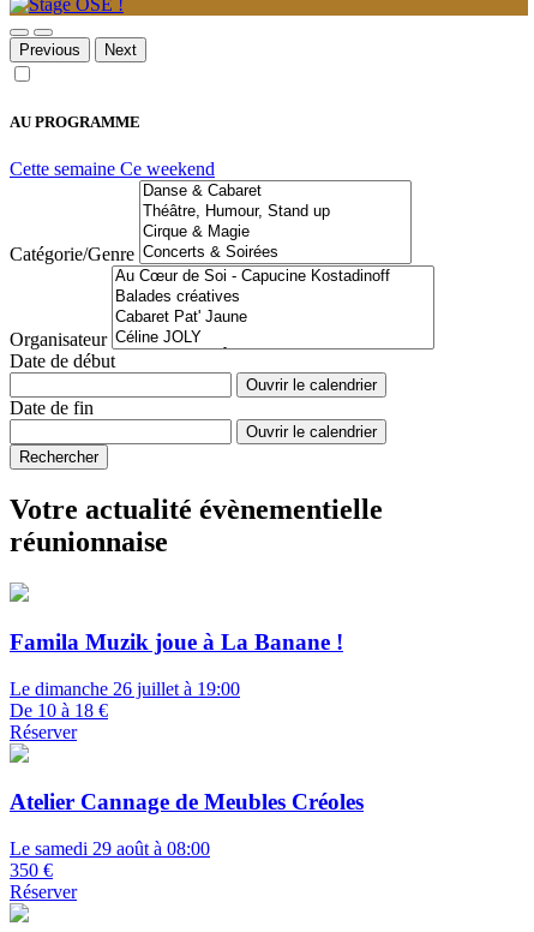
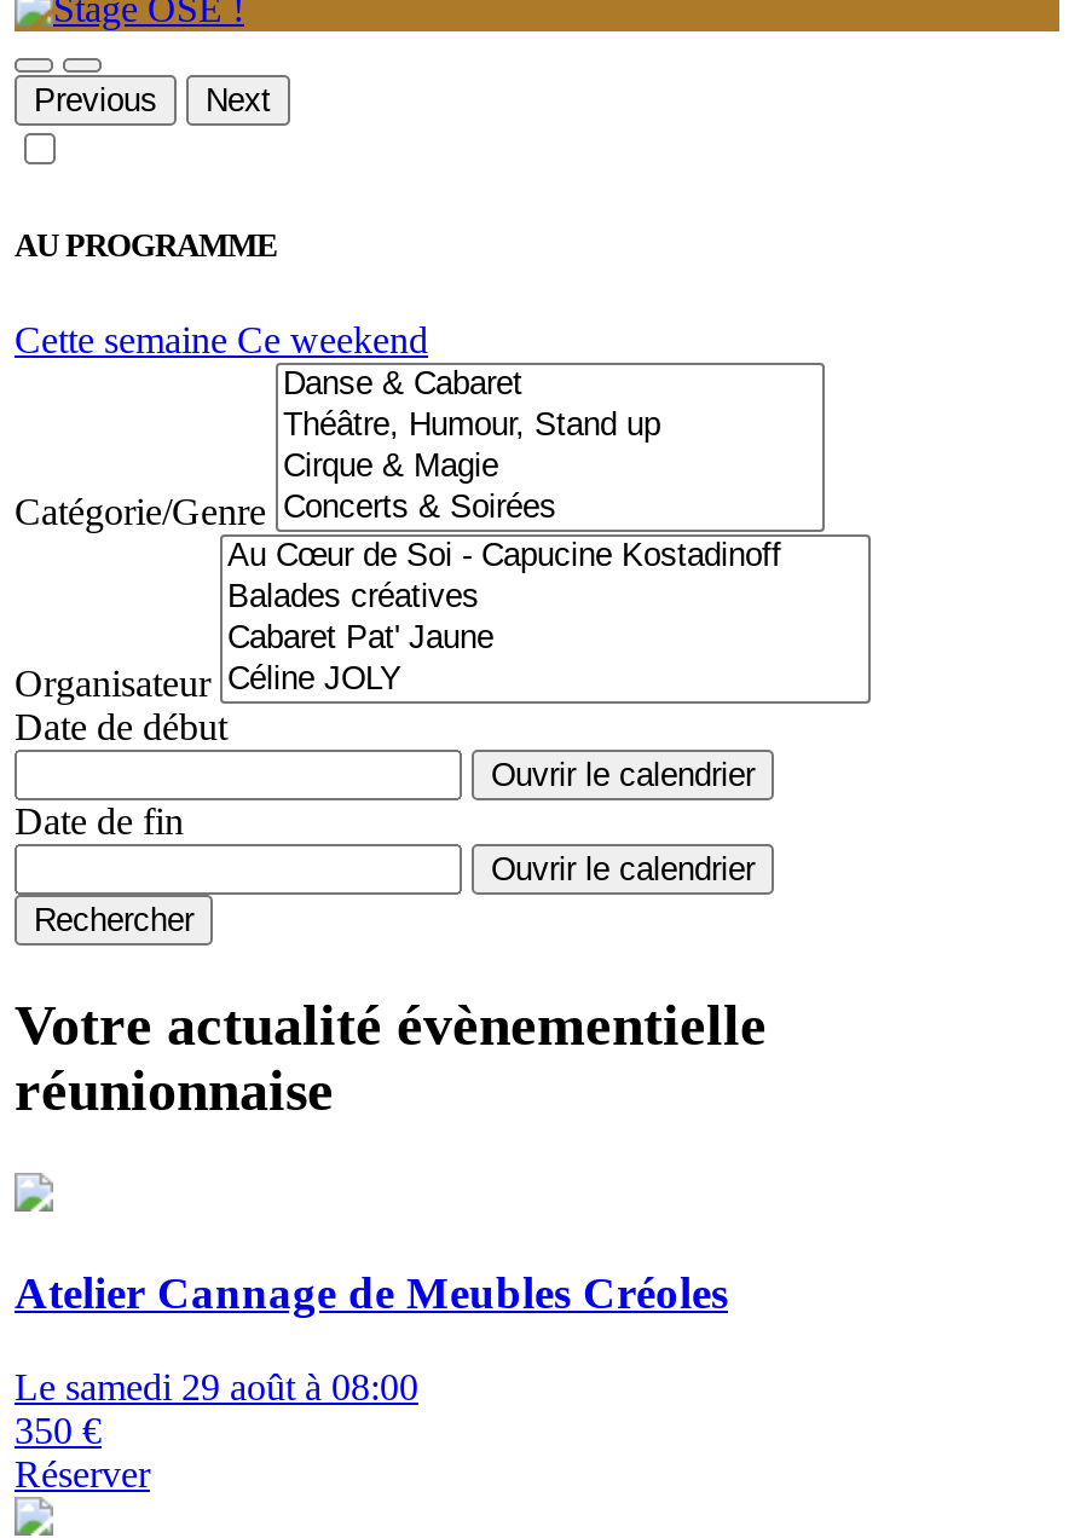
- Famila Muzik joue à La Banane !
- Le dimanche 26 juillet à 19:00
- De 10 à 18 €
- Réserver
